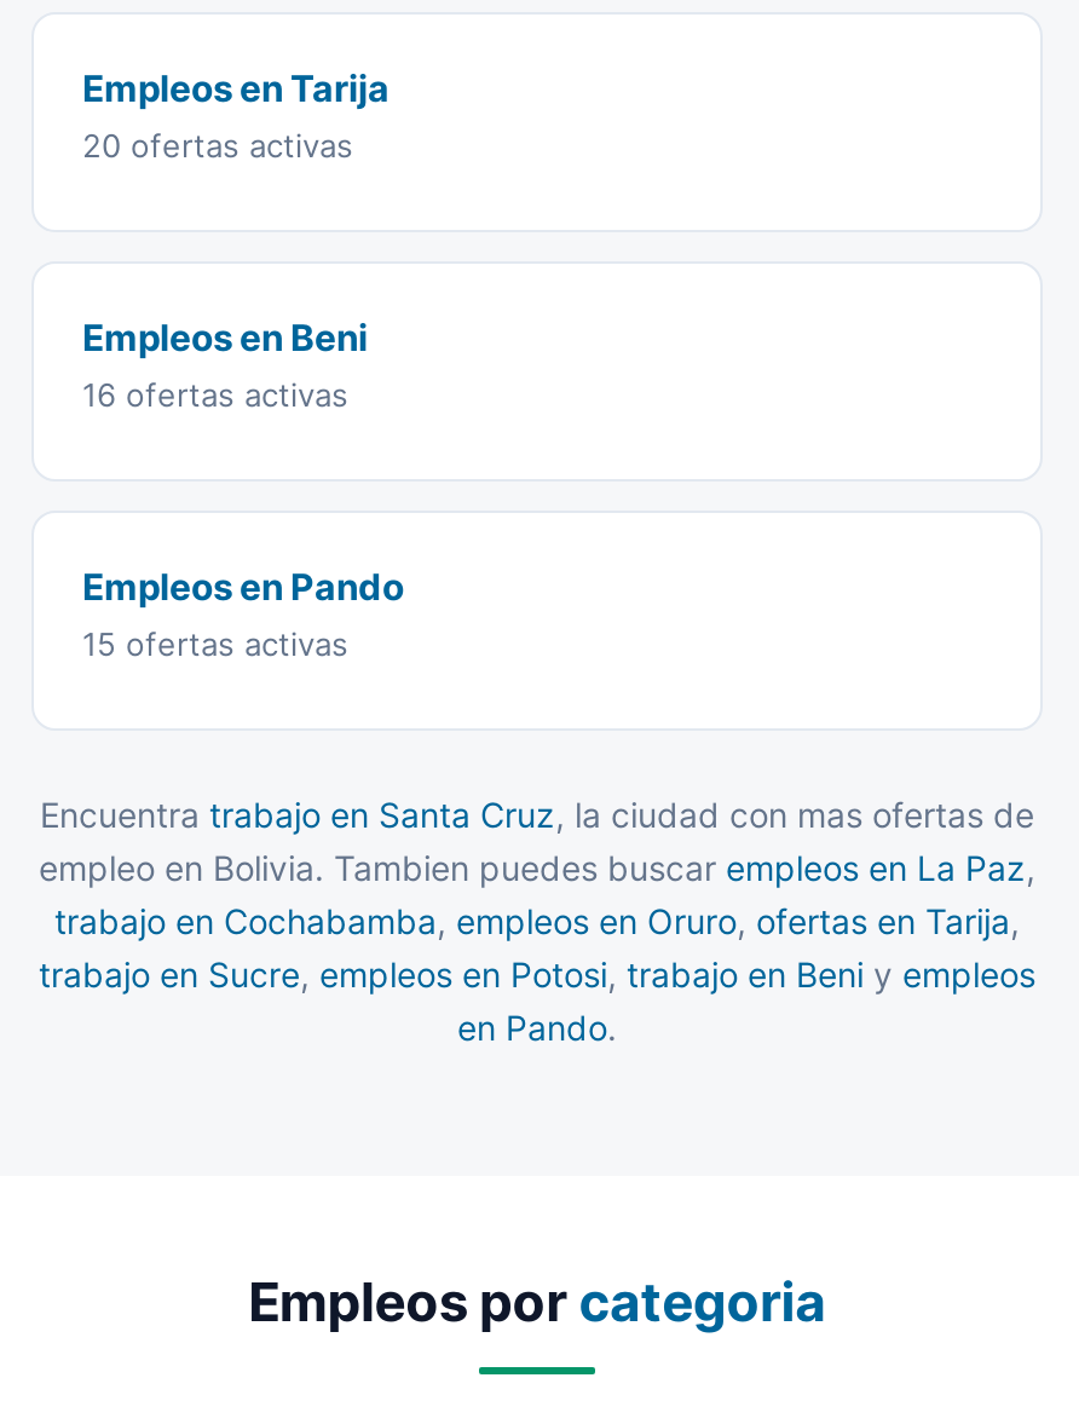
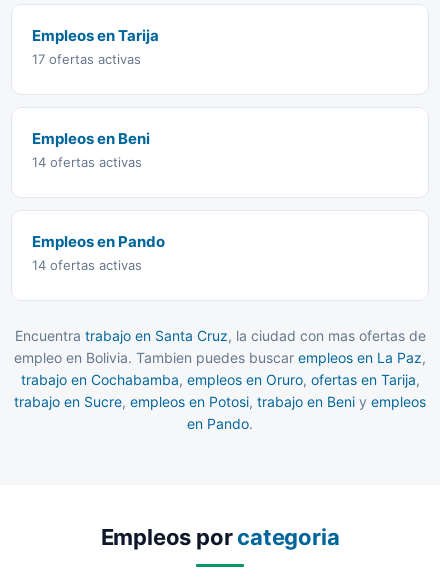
- 20 ofertas activas
+ 17 ofertas activas

- 16 ofertas activas
+ 14 ofertas activas

- 15 ofertas activas
+ 14 ofertas activas
